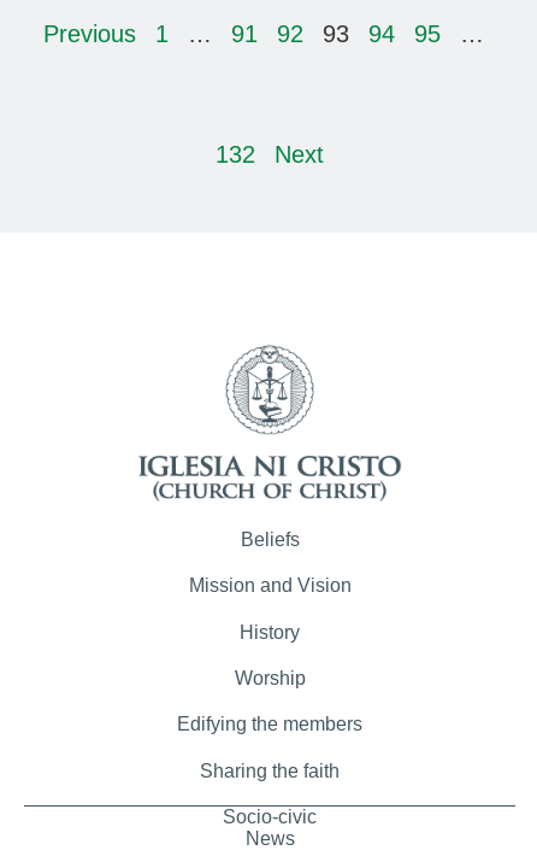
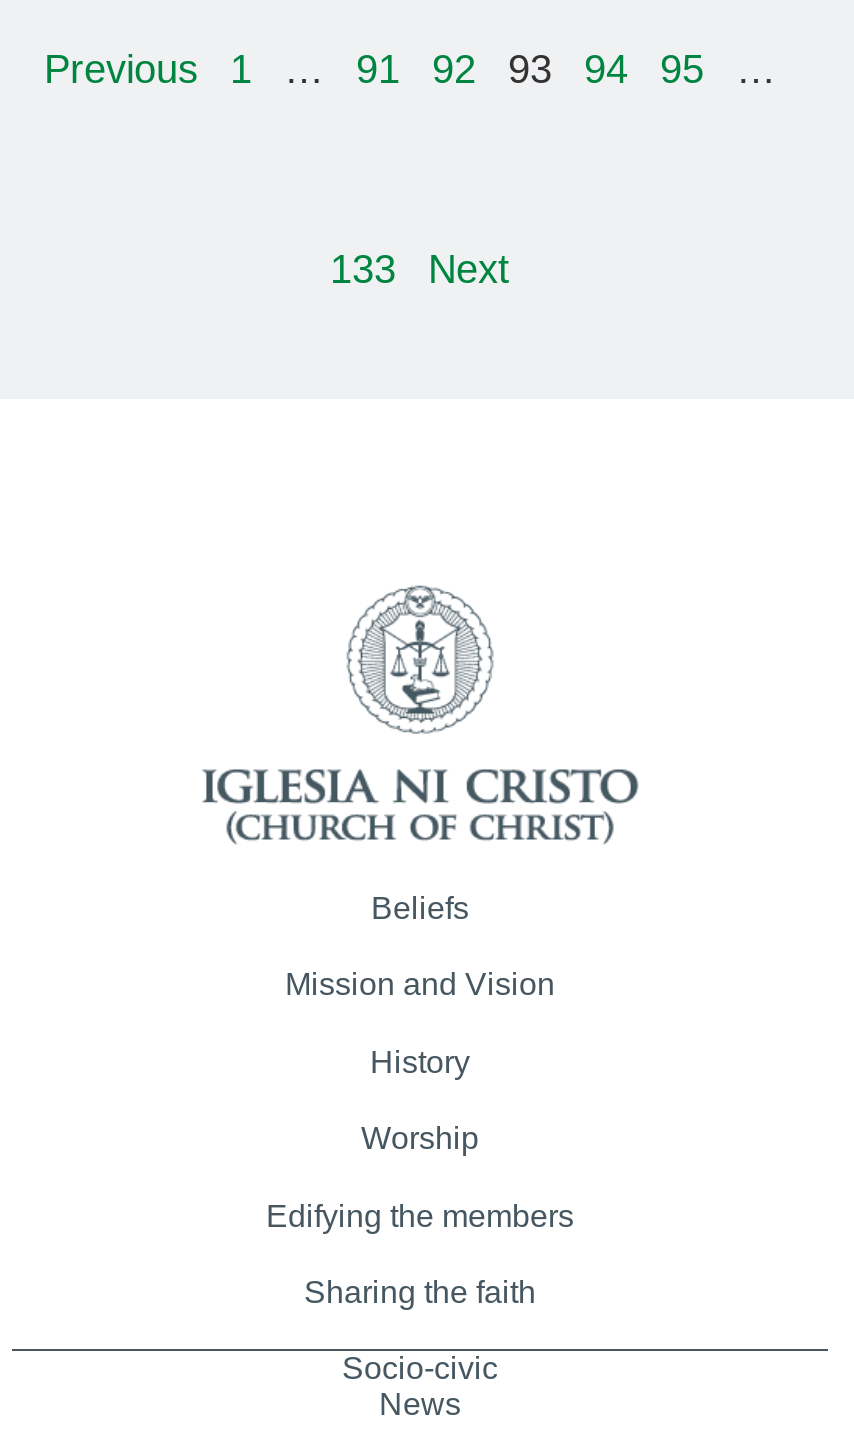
- 132 Next
+ 133 Next
